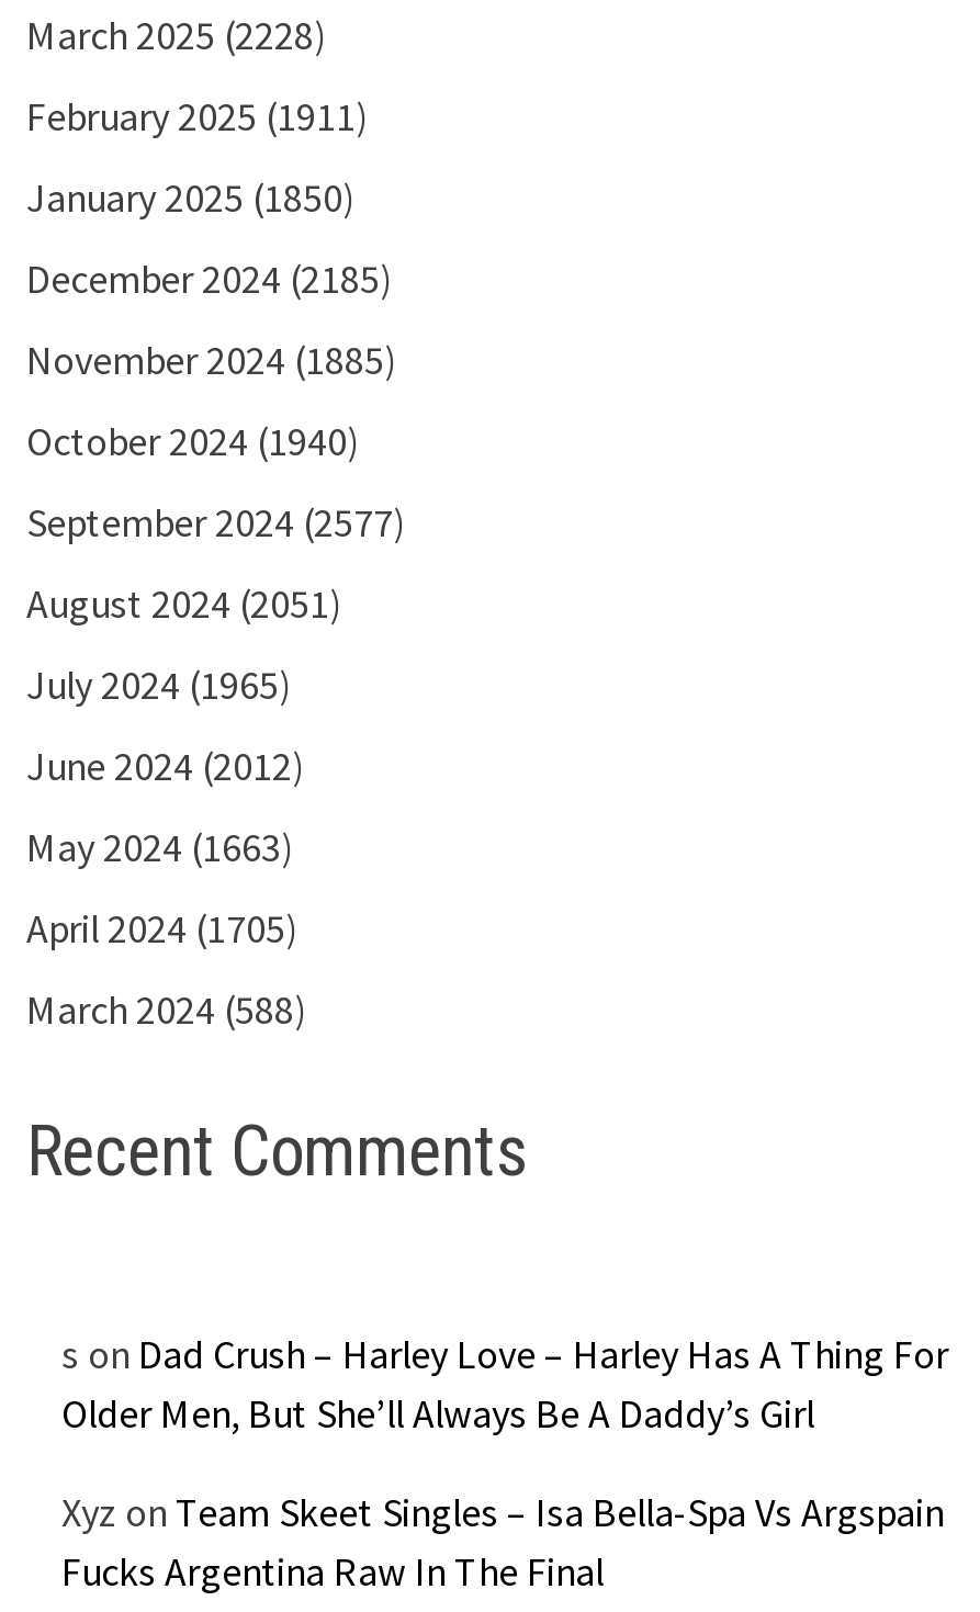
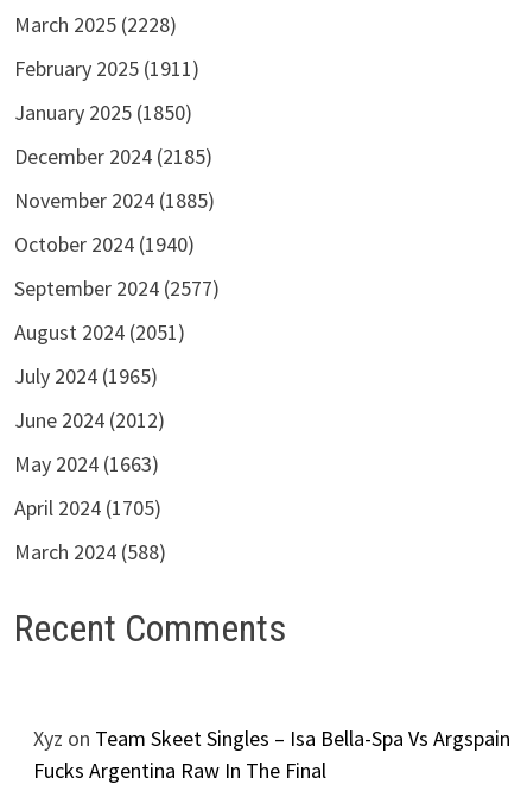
- s on Dad Crush – Harley Love – Harley Has A Thing For
- Older Men, But She’ll Always Be A Daddy’s Girl
